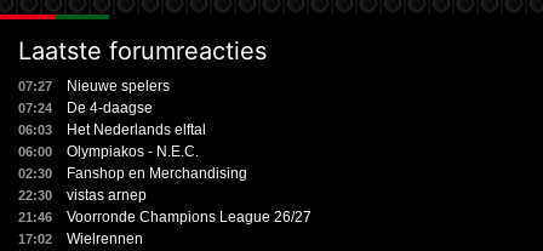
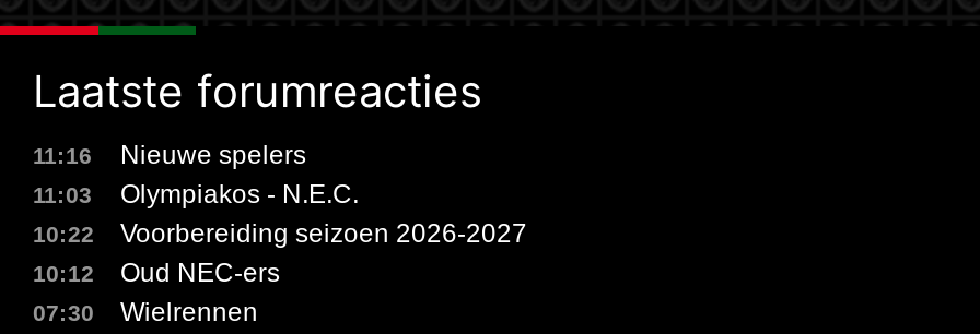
- 07:27 Nieuwe spelers
+ 11:16 Nieuwe spelers

- 07:24
- De 4-daagse
- 06:03
- Het Nederlands elftal
- 06:00
+ 11:03

- 02:30
- Fanshop en Merchandising
- 22:30
- vistas arnep
- 21:46
- Voorronde Champions League 26/27
- 17:02
+ 10:22
+ Voorbereiding seizoen 2026-2027
+ 10:12
+ Oud NEC-ers
+ 07:30
